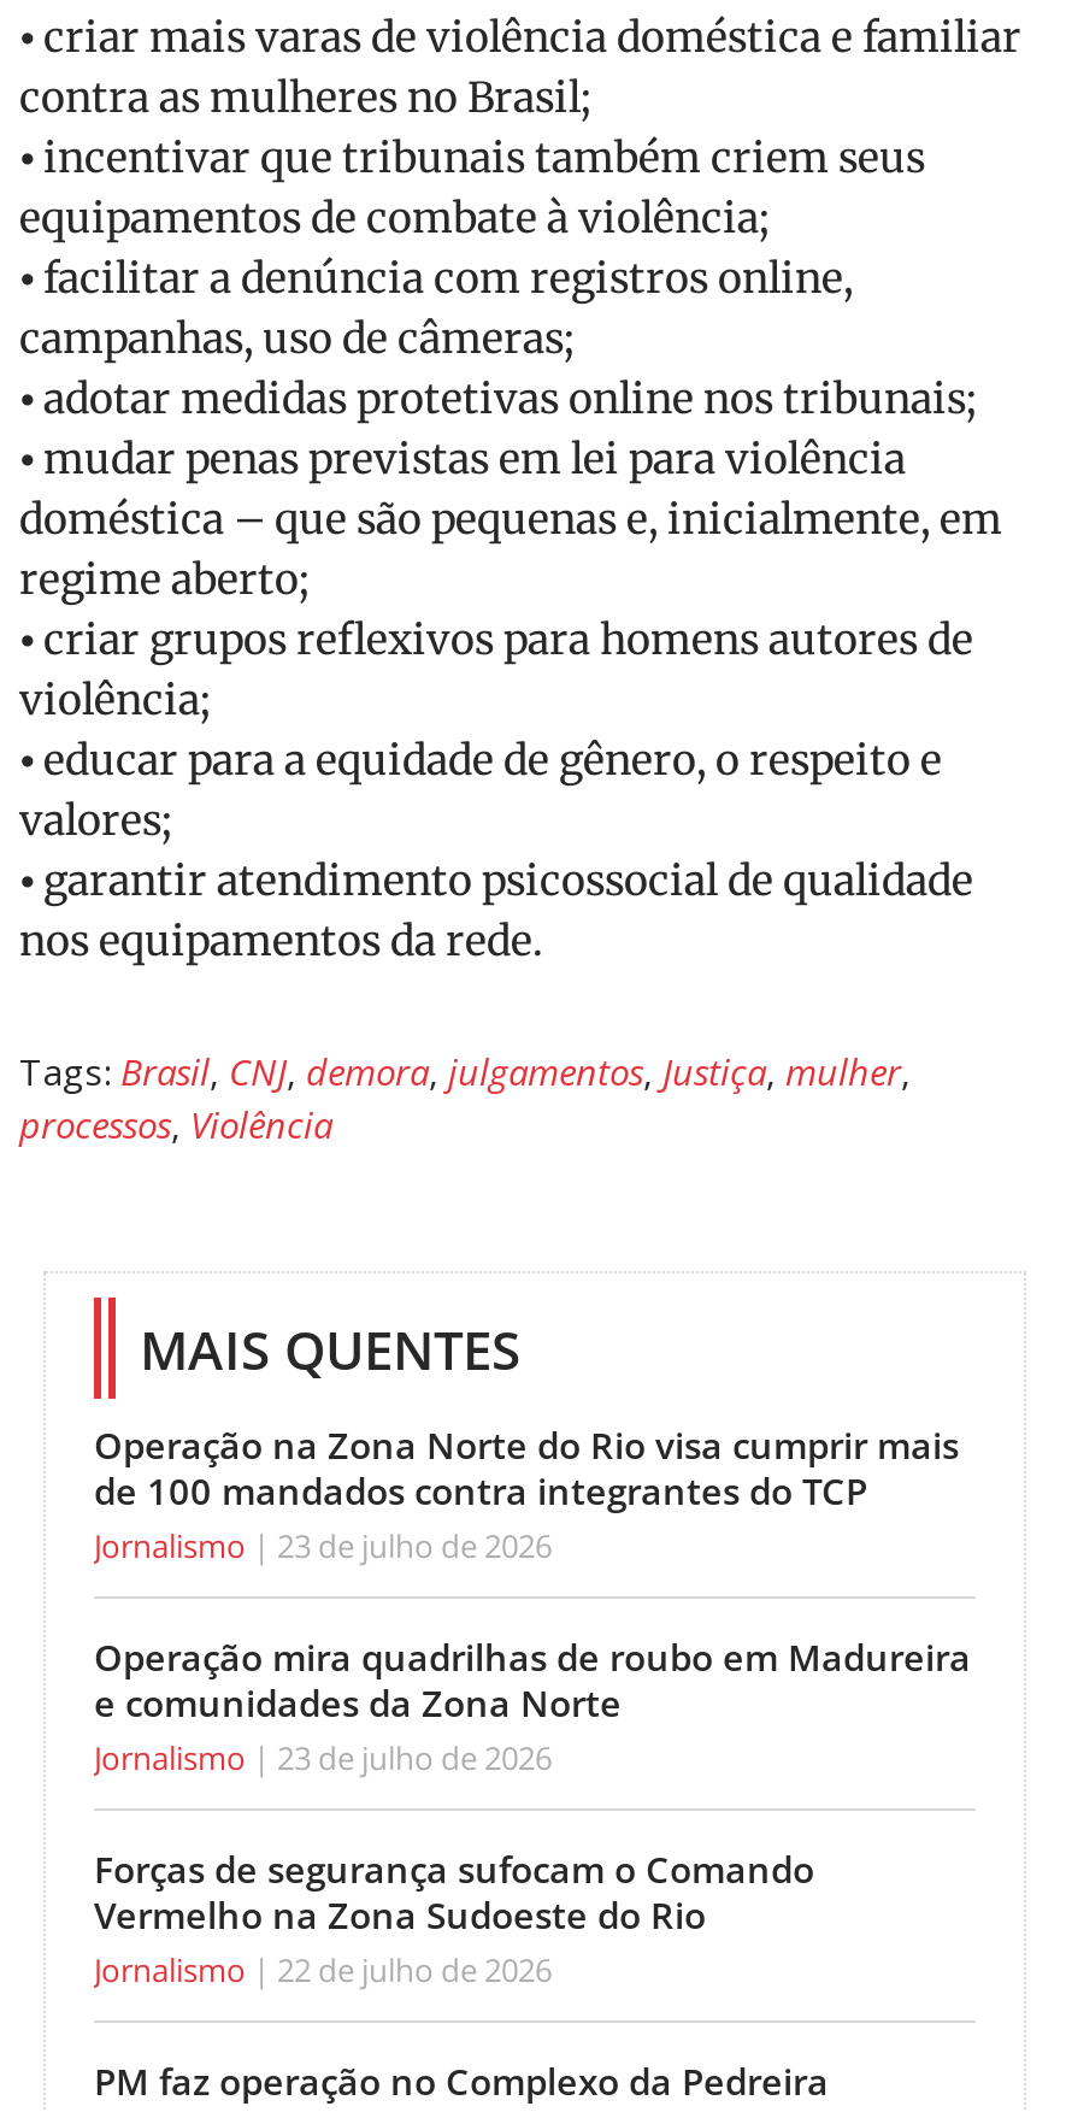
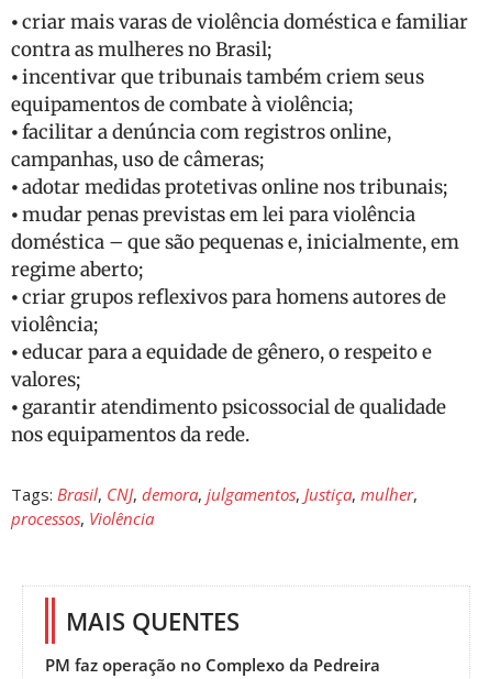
- Operação na Zona Norte do Rio visa cumprir mais
- de 100 mandados contra integrantes do TCP
- Jornalismo 23 de julho de 2026
- Operação mira quadrilhas de roubo em Madureira
- e comunidades da Zona Norte
- Jornalismo 23 de julho de 2026
- Forças de segurança sufocam o Comando
- Vermelho na Zona Sudoeste do Rio
- Jornalismo 22 de julho de 2026
